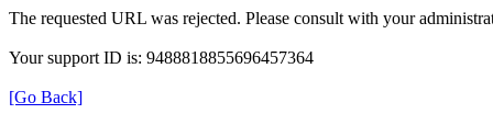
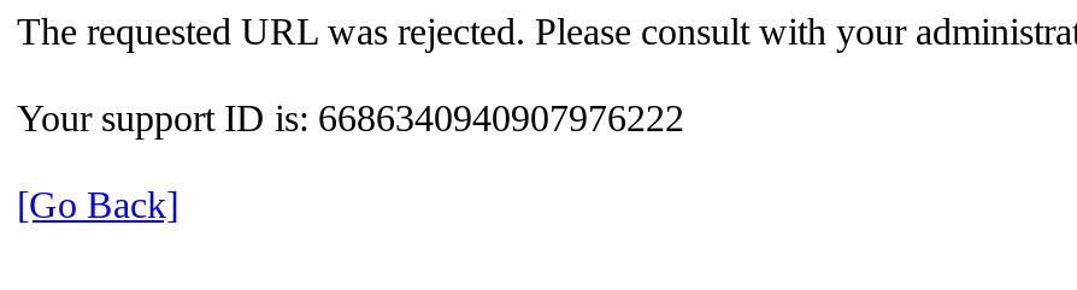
- Your support ID is: 9488818855696457364
+ Your support ID is: 6686340940907976222
